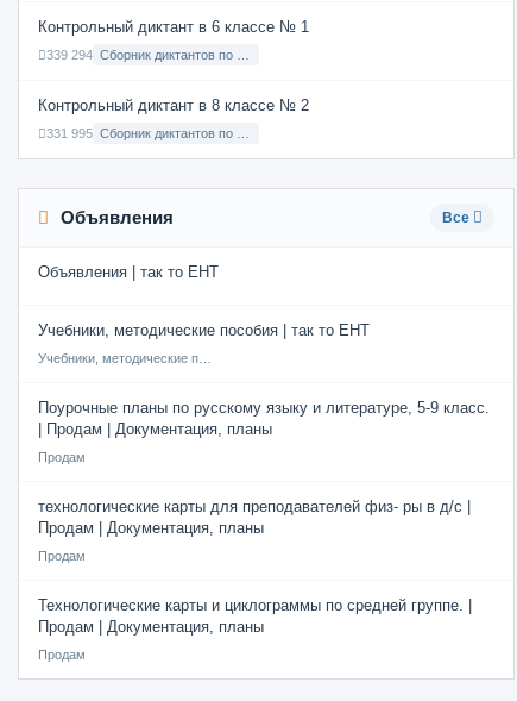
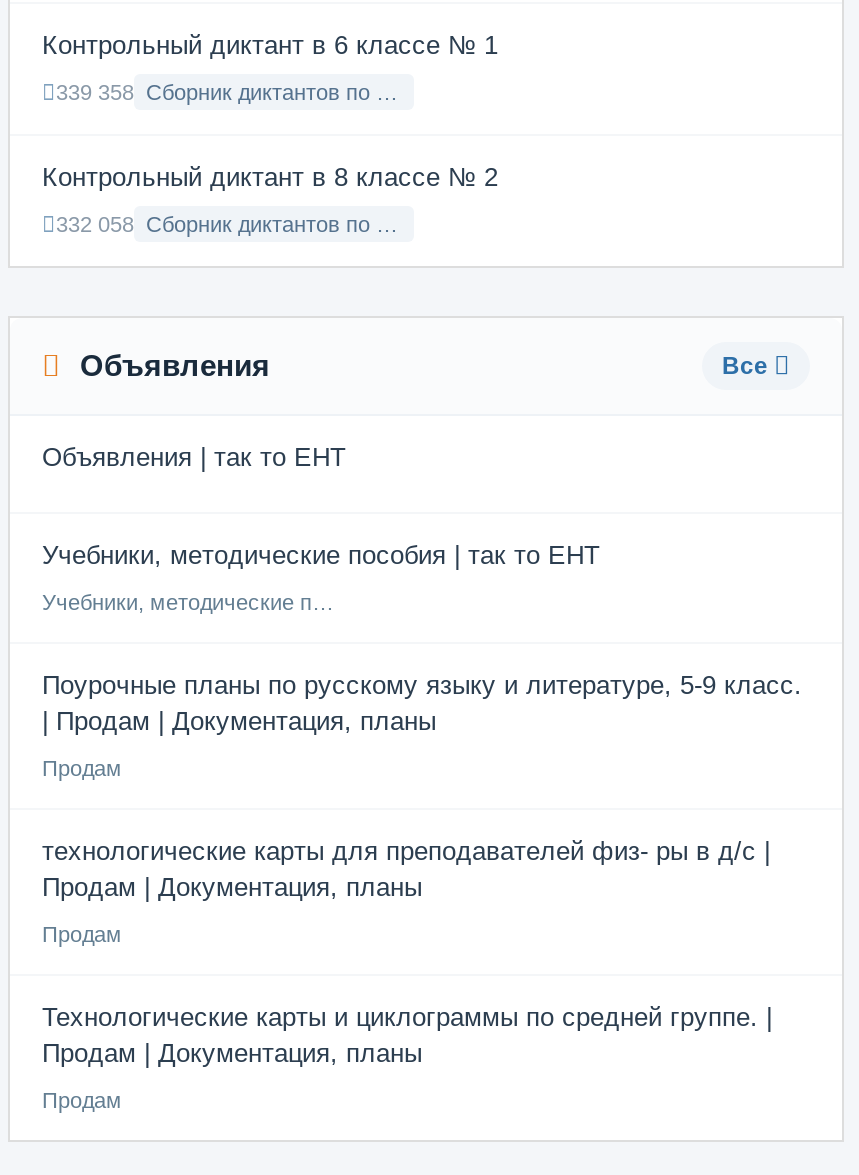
- 339 294
+ 339 358

- 331 995
+ 332 058
